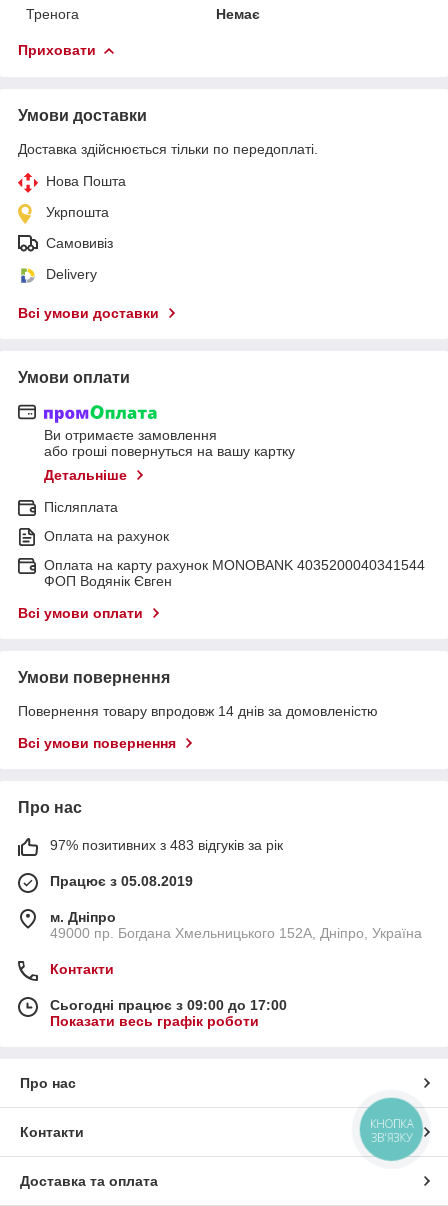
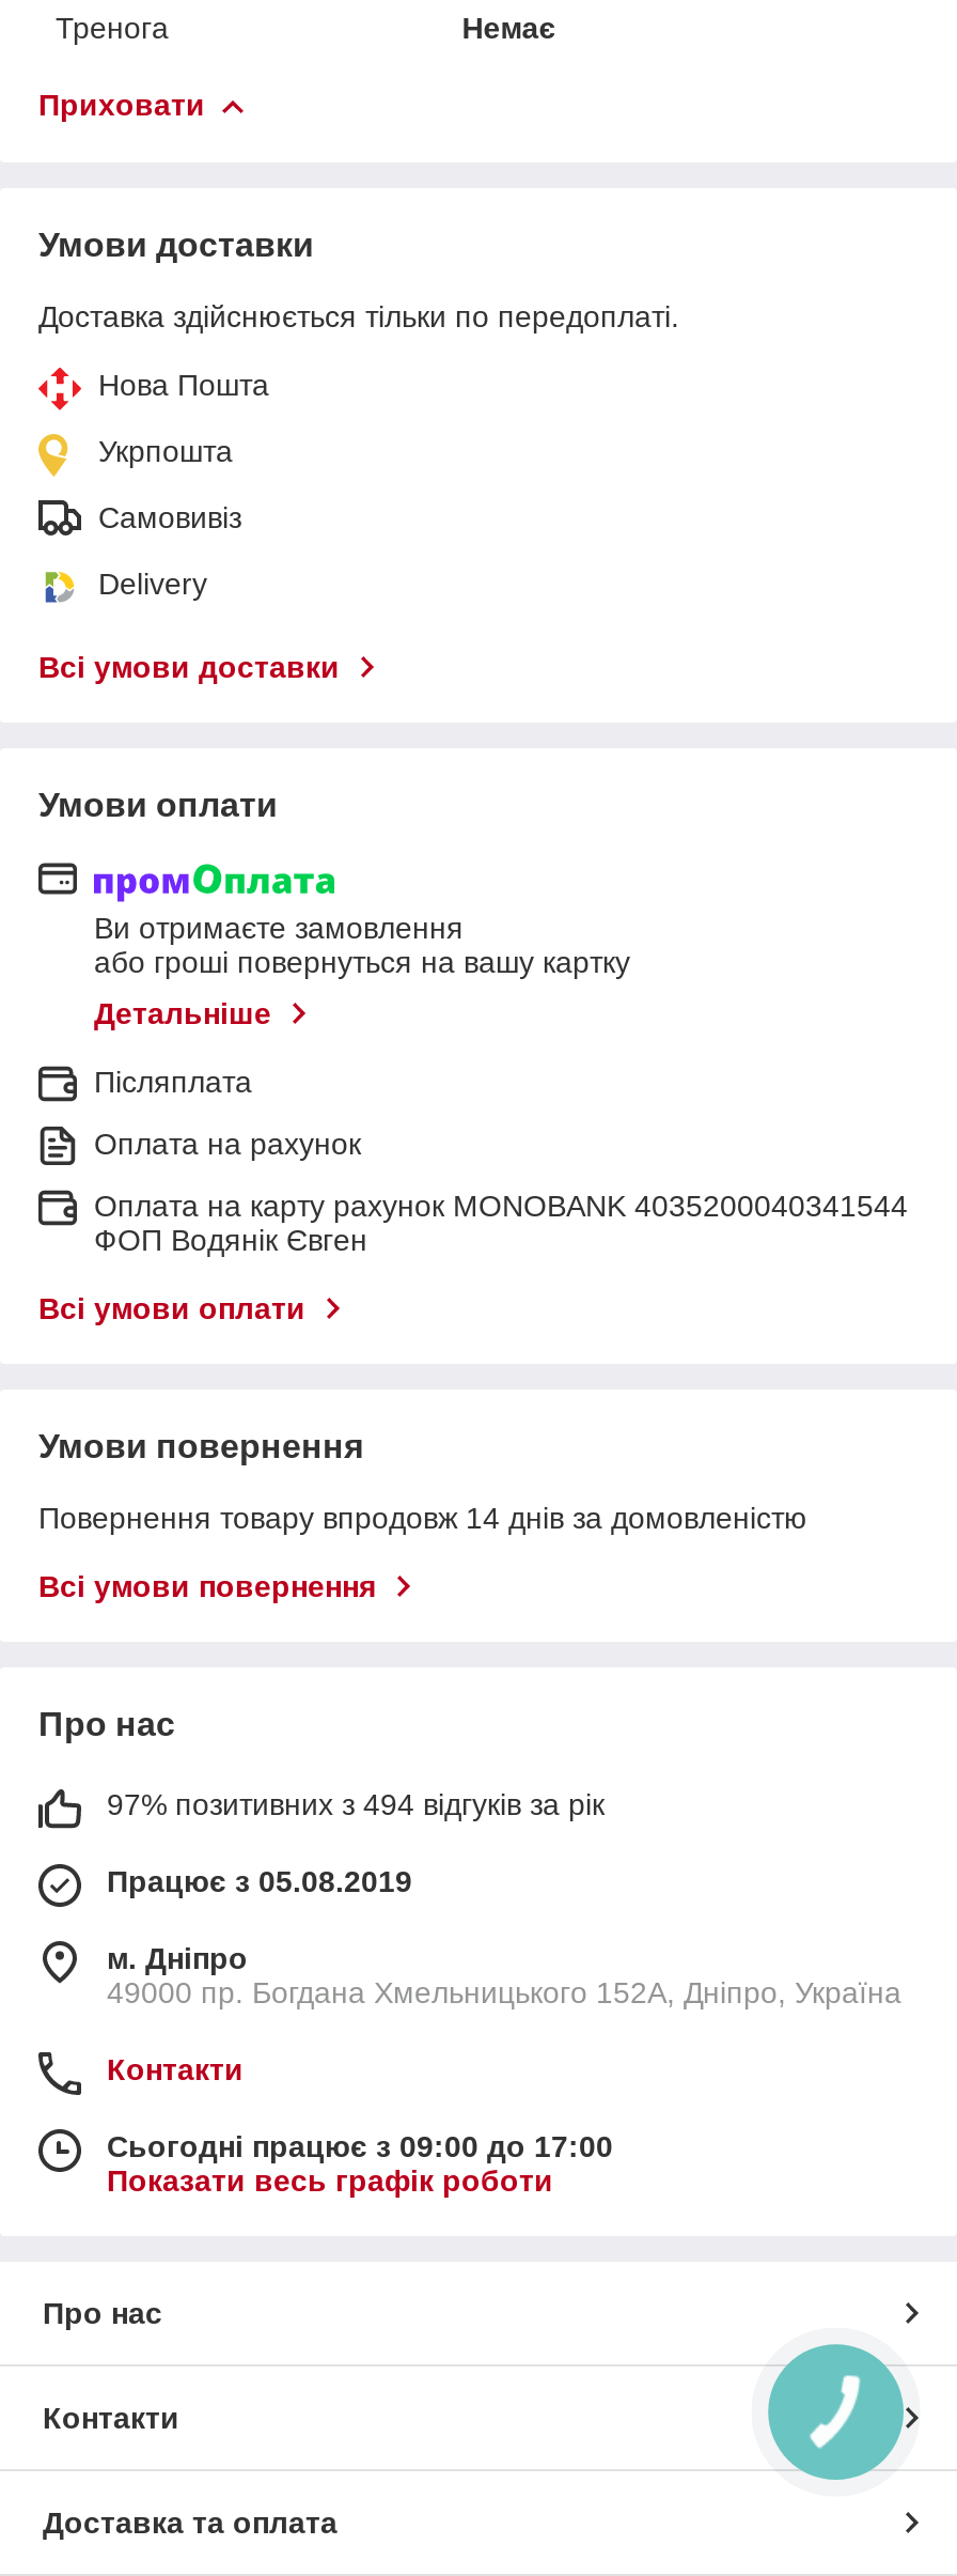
- 97% позитивних з 483 відгуків за рік
+ 97% позитивних з 494 відгуків за рік

- КНОПКА
- ЗВ'ЯЗКУ
